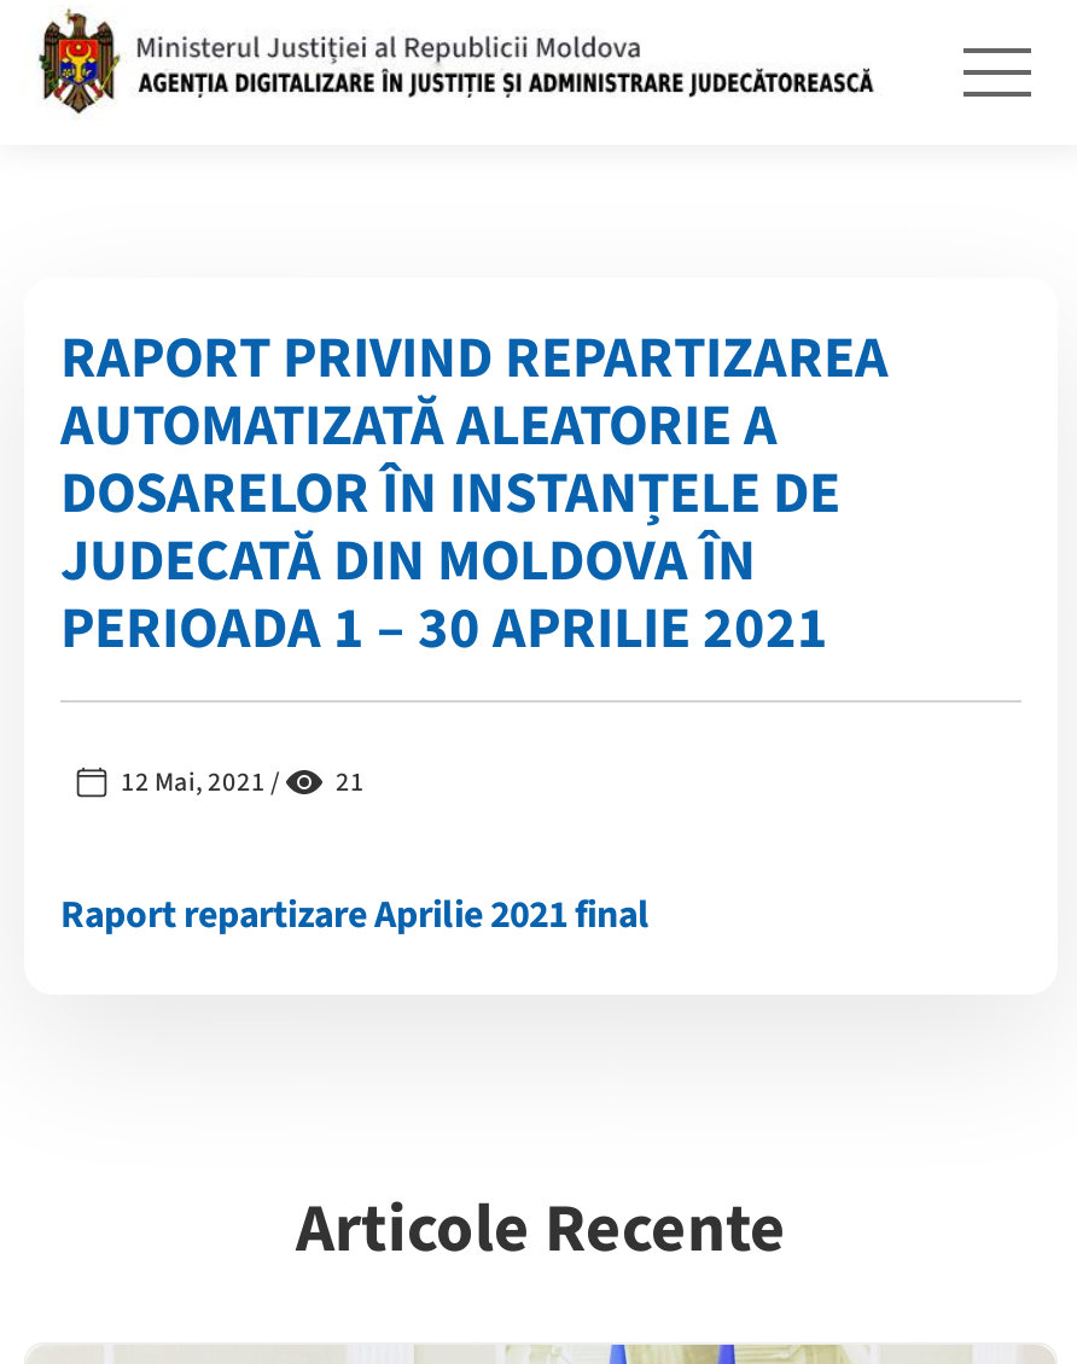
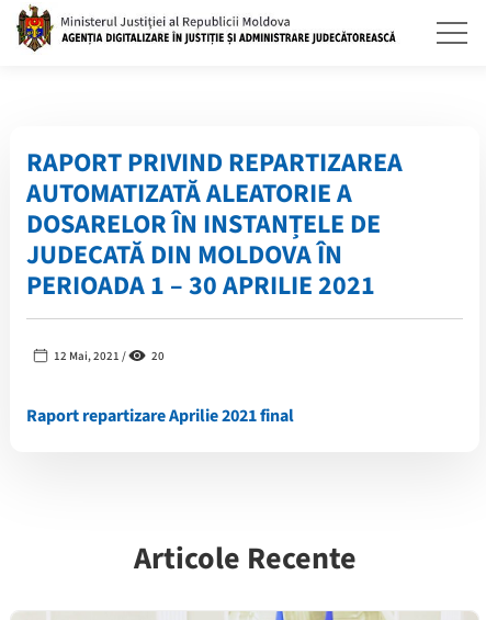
- 12 Mai, 2021 / 21
+ 12 Mai, 2021 / 20
